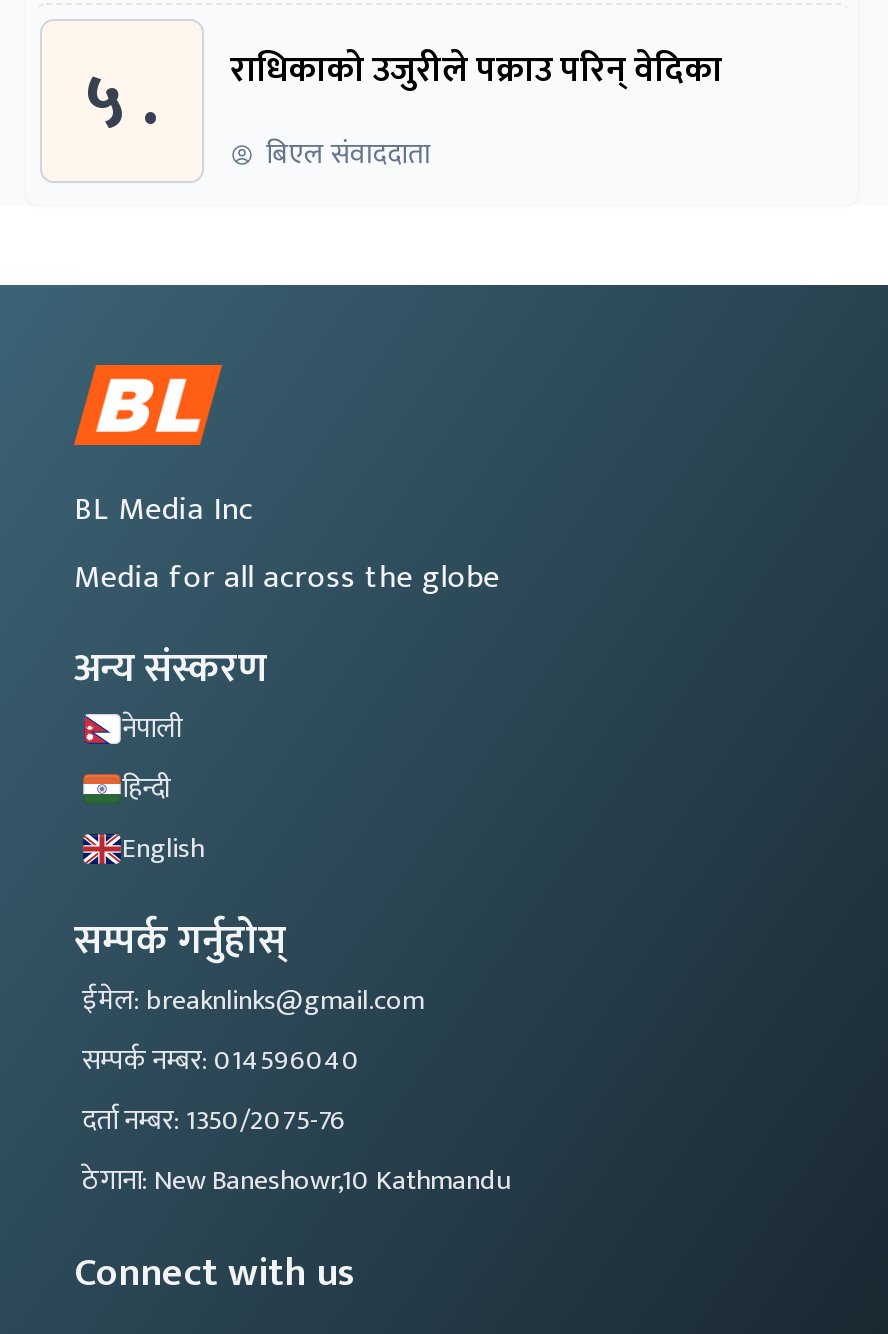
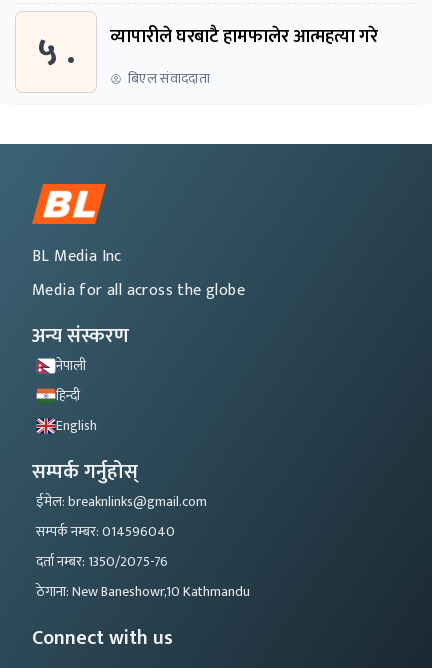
- राधिकाको उजुरीले पक्राउ परिन् वेदिका
+ व्यापारीले घरबाटै हामफालेर आत्महत्या गरे
